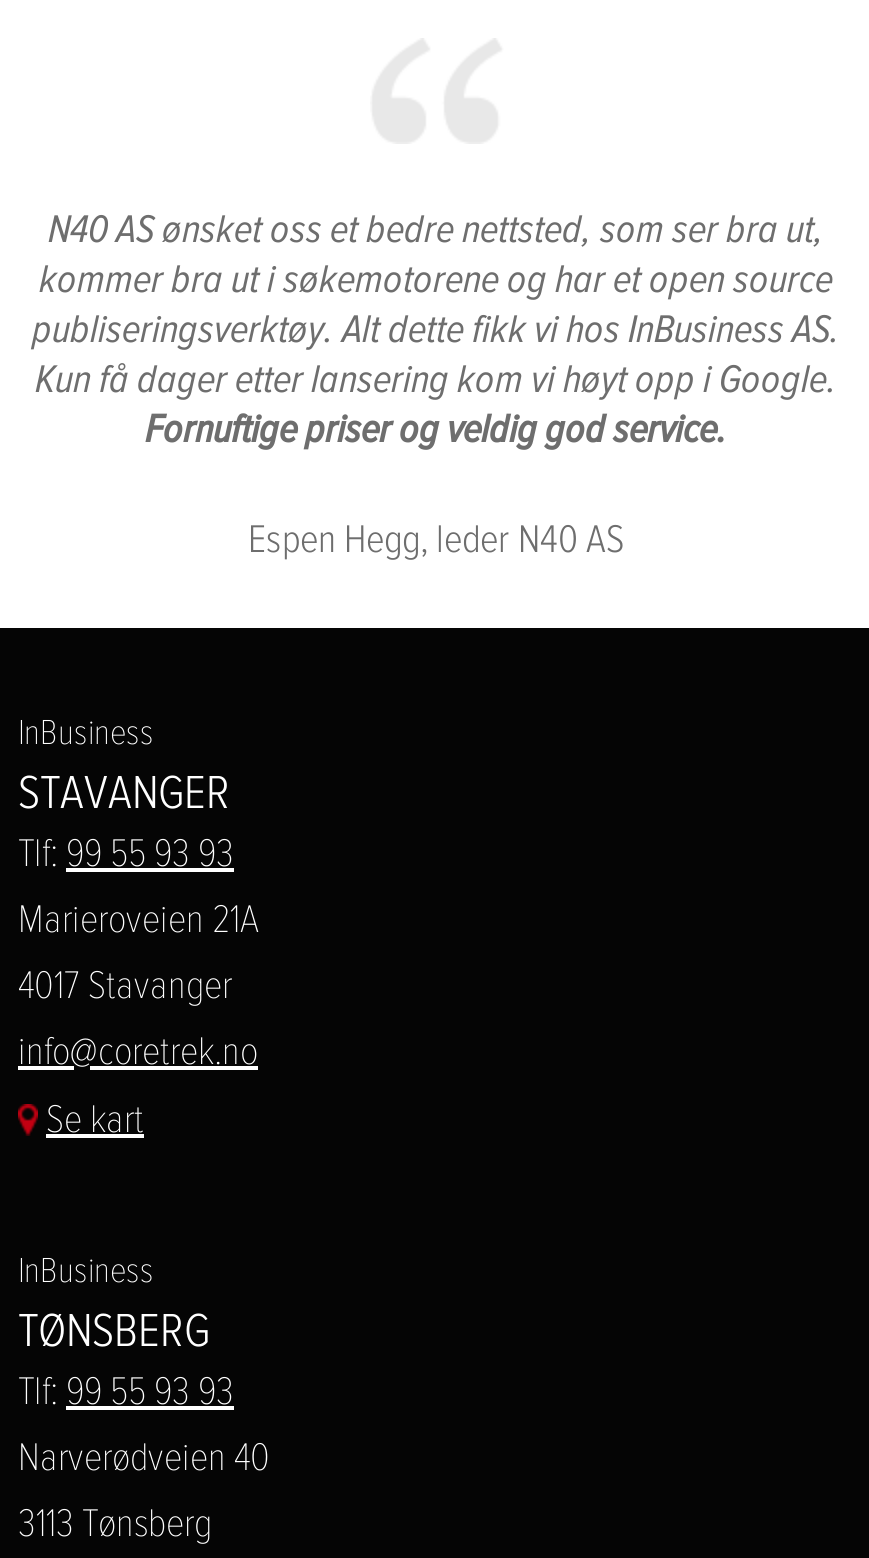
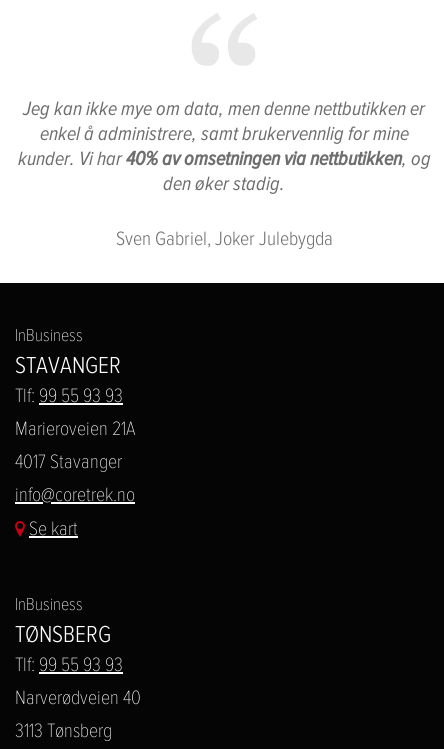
- N40 AS ønsket oss et bedre nettsted, som ser bra ut,
- kommer bra ut i søkemotorene og har et open source
- publiseringsverktøy. Alt dette fikk vi hos InBusiness AS.
- Kun få dager etter lansering kom vi høyt opp i Google.
- Fornuftige priser og veldig god service.
+ Jeg kan ikke mye om data, men denne nettbutikken er
+ enkel å administrere, samt brukervennlig for mine
+ kunder. Vi har40% av omsetningen via nettbutikken, og
+ den øker stadig.

- Espen Hegg, leder N40 AS
+ Sven Gabriel, Joker Julebygda
